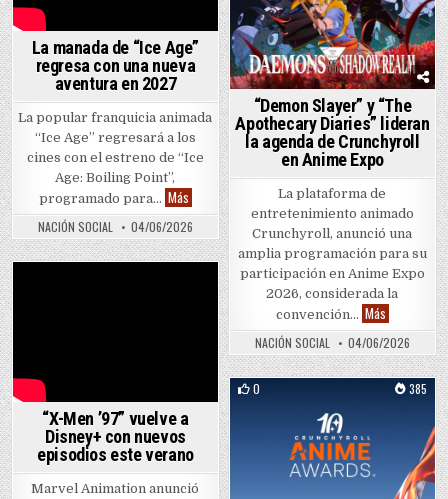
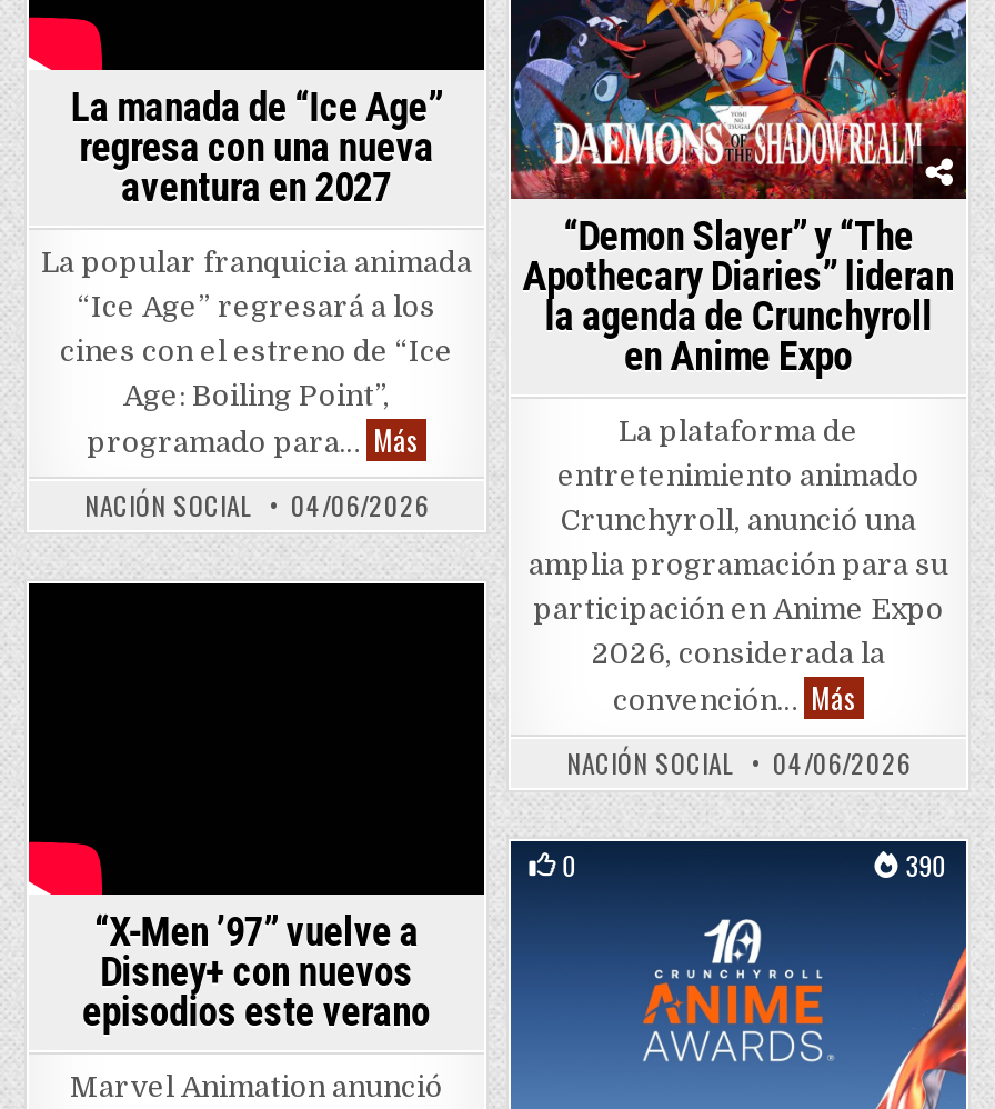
- 385
+ 390
